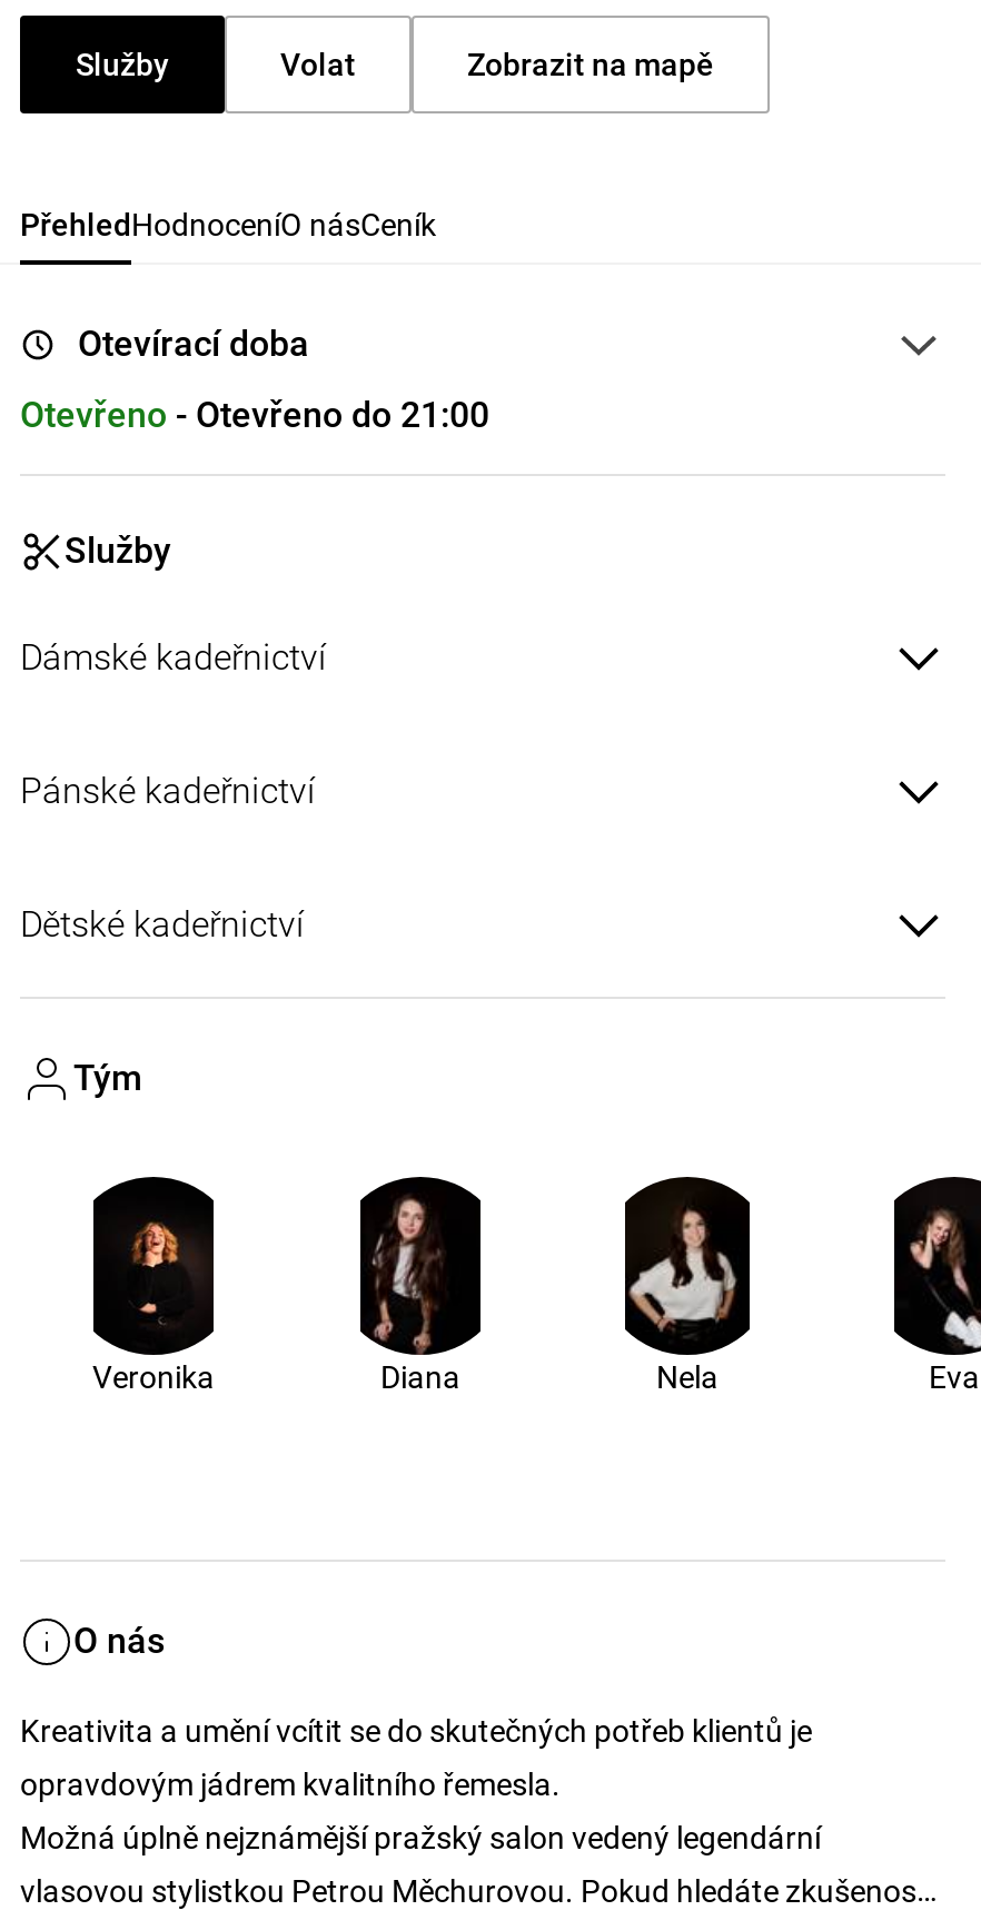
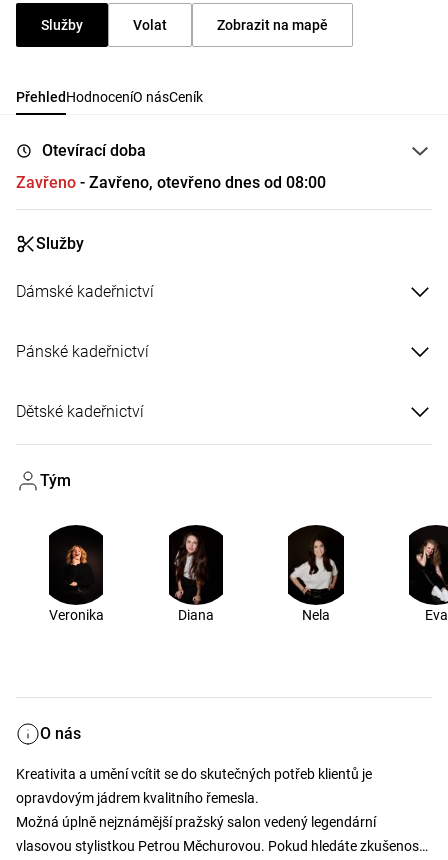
- Otevřeno - Otevřeno do 21:00
+ Zavřeno - Zavřeno, otevřeno dnes od 08:00
